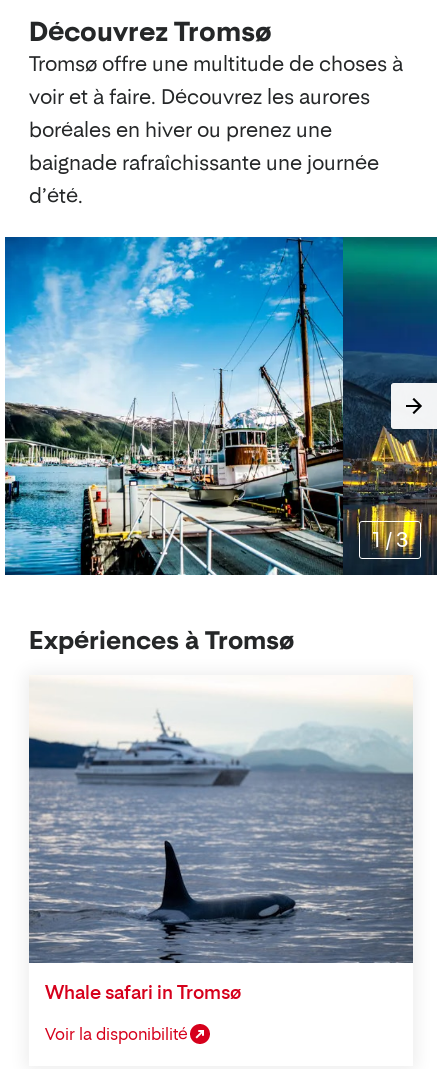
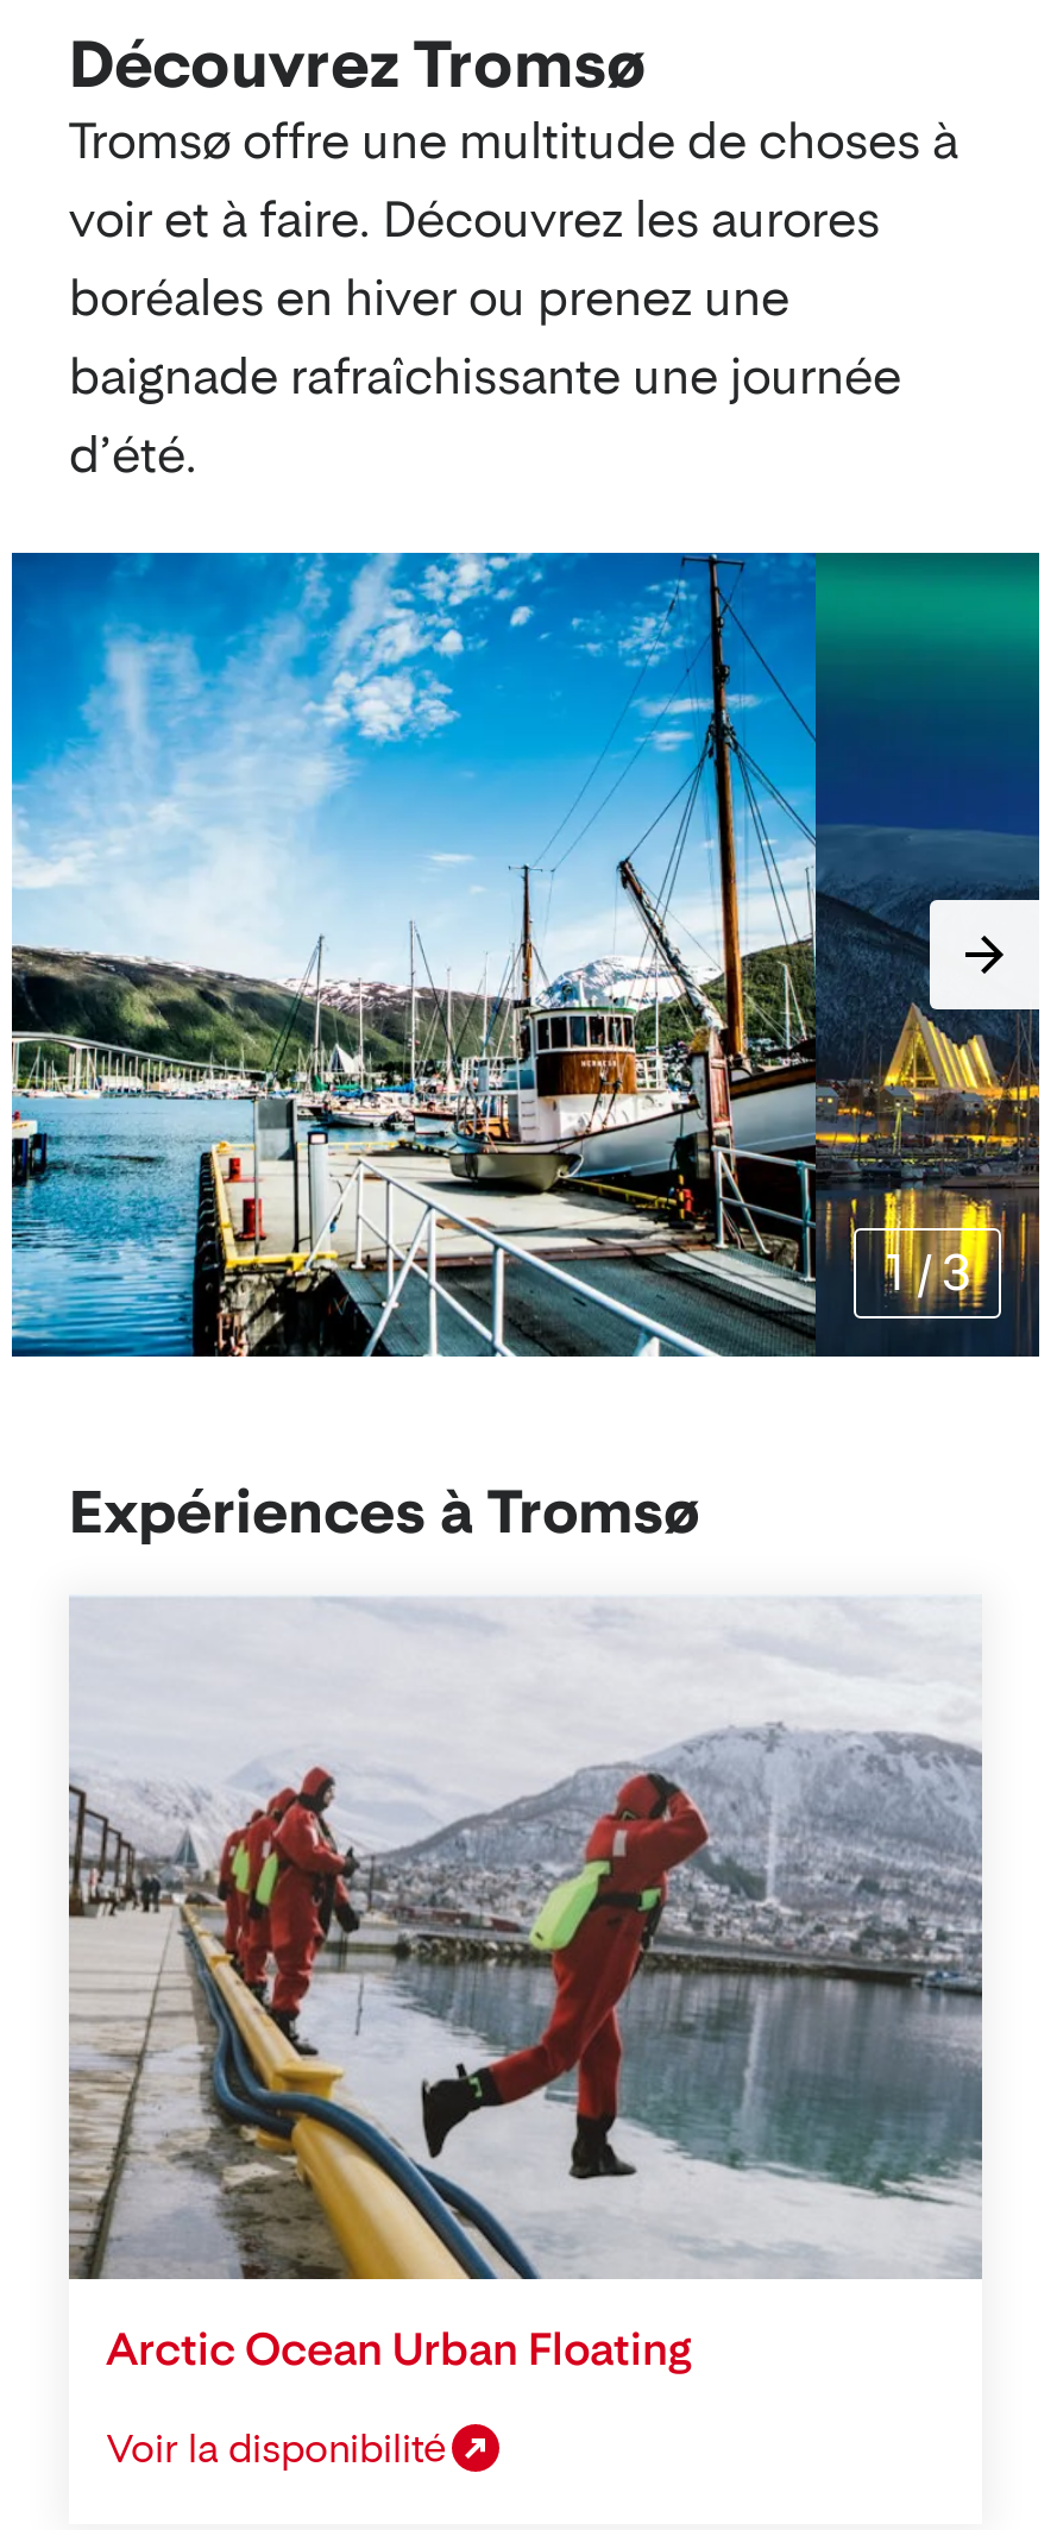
- [image]
- Whale safari in Tromsø
+ [image]
+ Arctic Ocean Urban Floating
